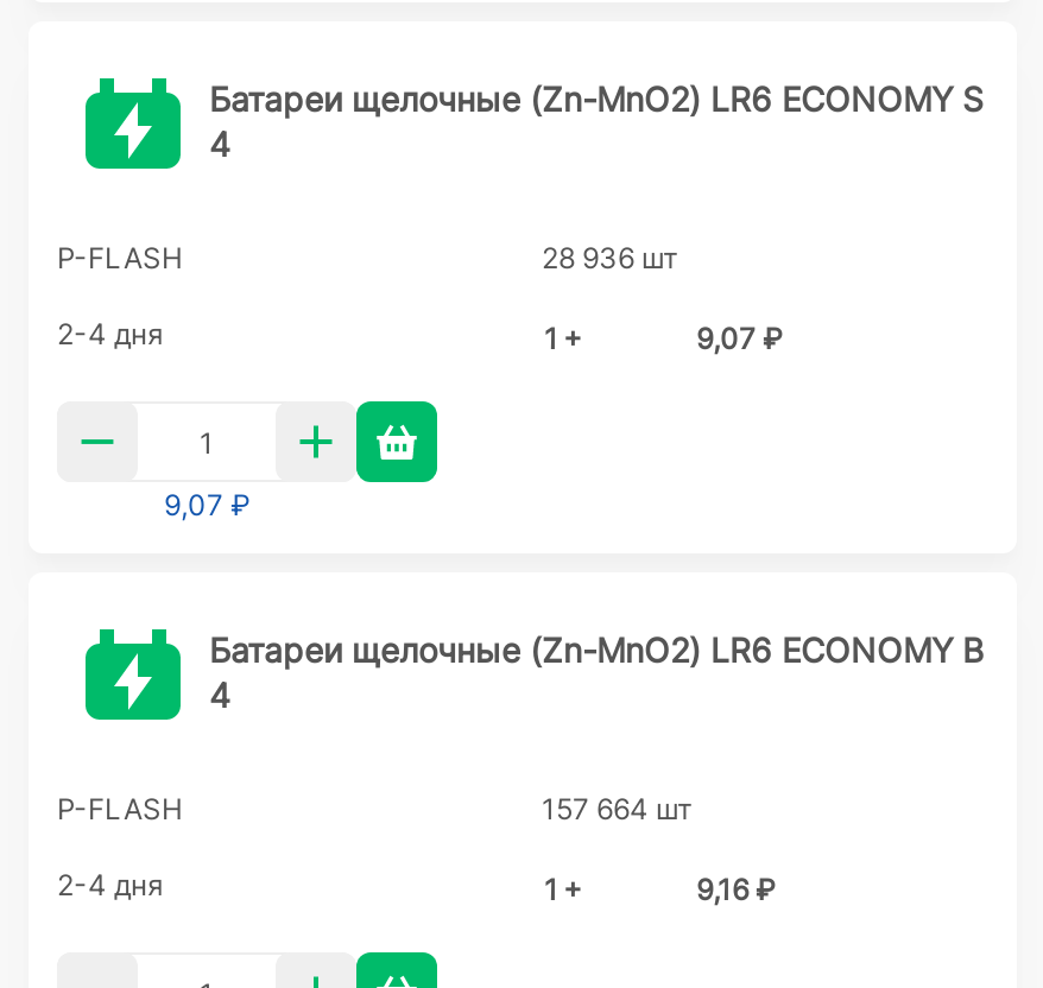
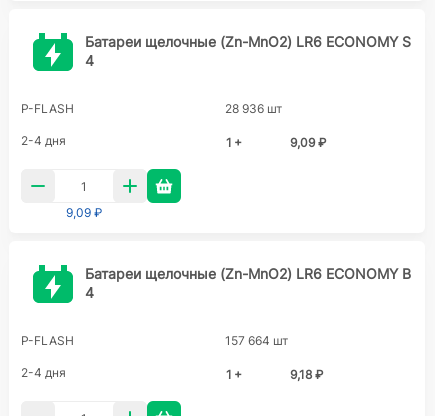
- 9,07 ₽
+ 9,09 ₽

- 9,07 ₽
+ 9,09 ₽

- 9,16 ₽
+ 9,18 ₽
